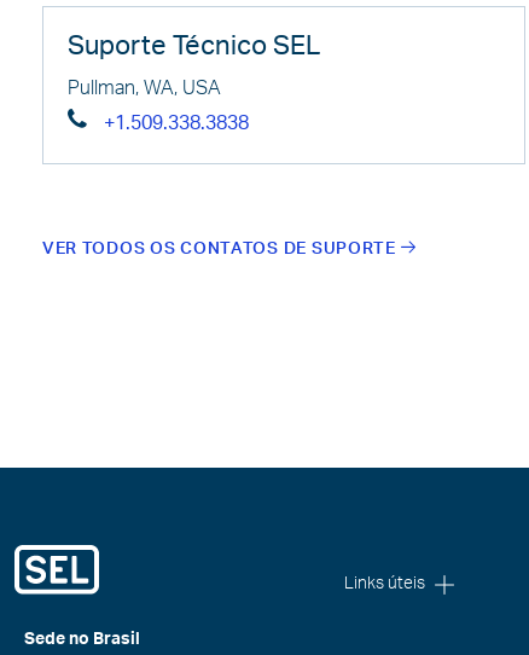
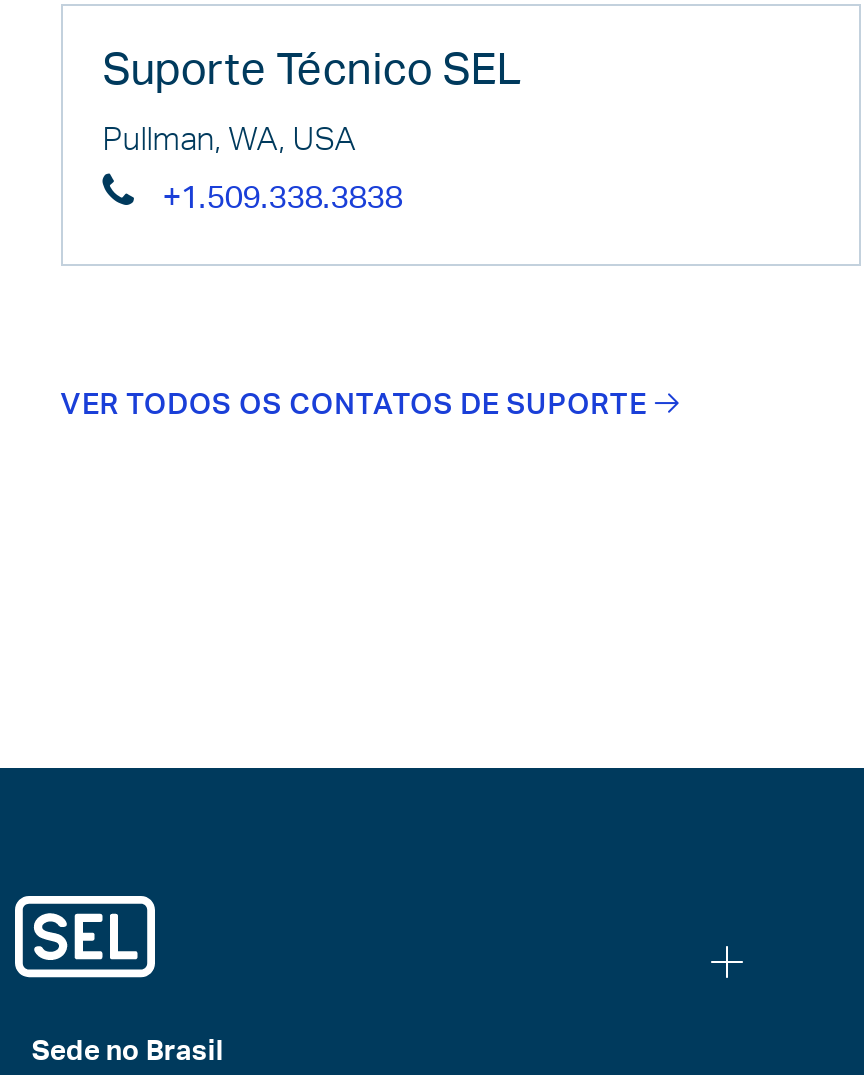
- Links úteis
